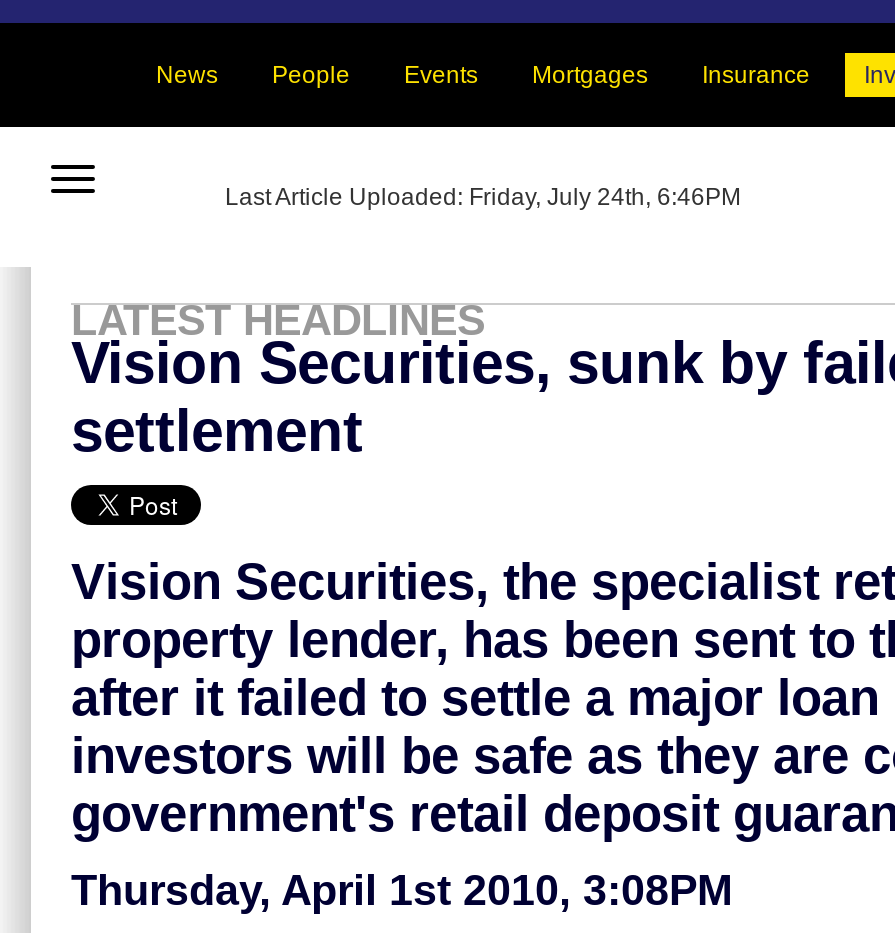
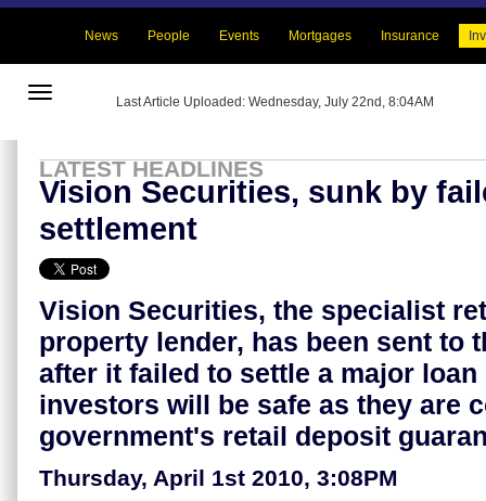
- Last Article Uploaded: Friday, July 24th, 6:46PM
+ Last Article Uploaded: Wednesday, July 22nd, 8:04AM
